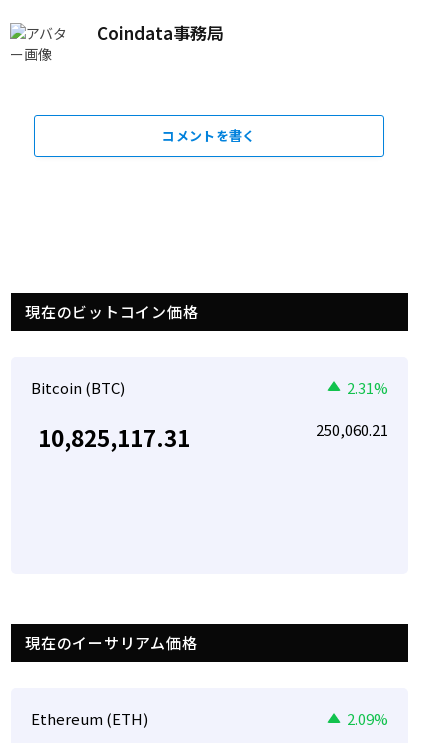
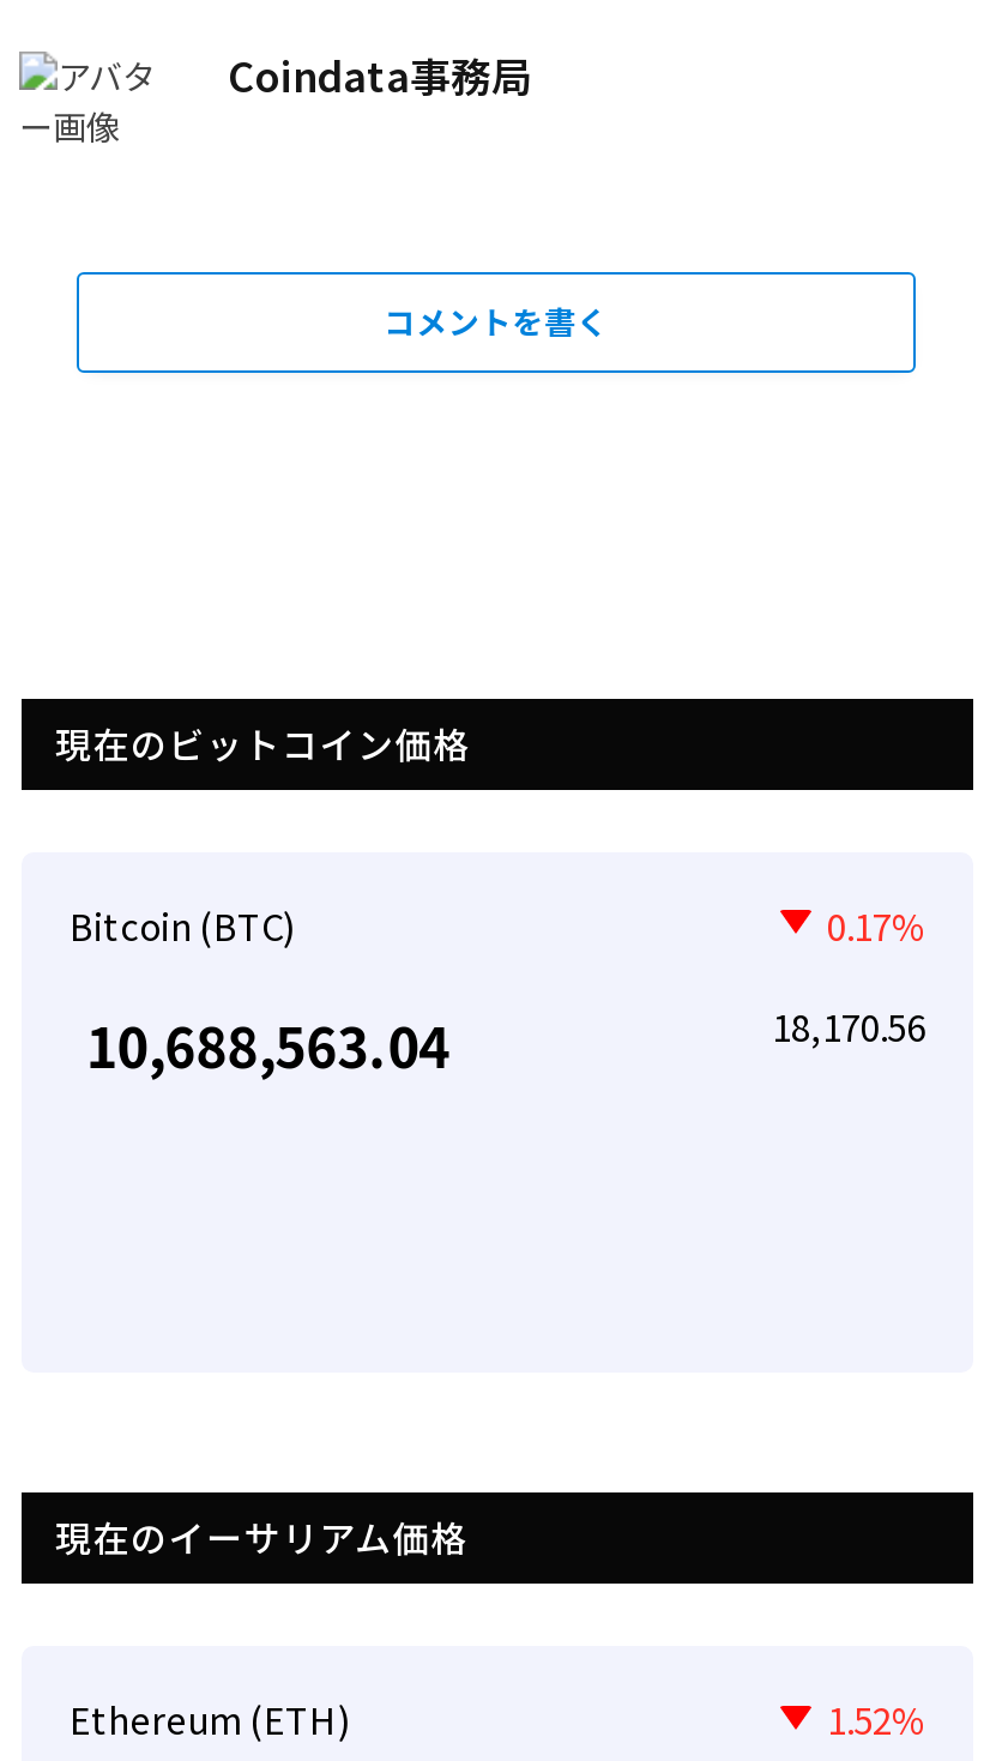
- 2.31%
+ 0.17%

- 10,825,117.31
+ 10,688,563.04

- 250,060.21
+ 18,170.56

- 2.09%
+ 1.52%
